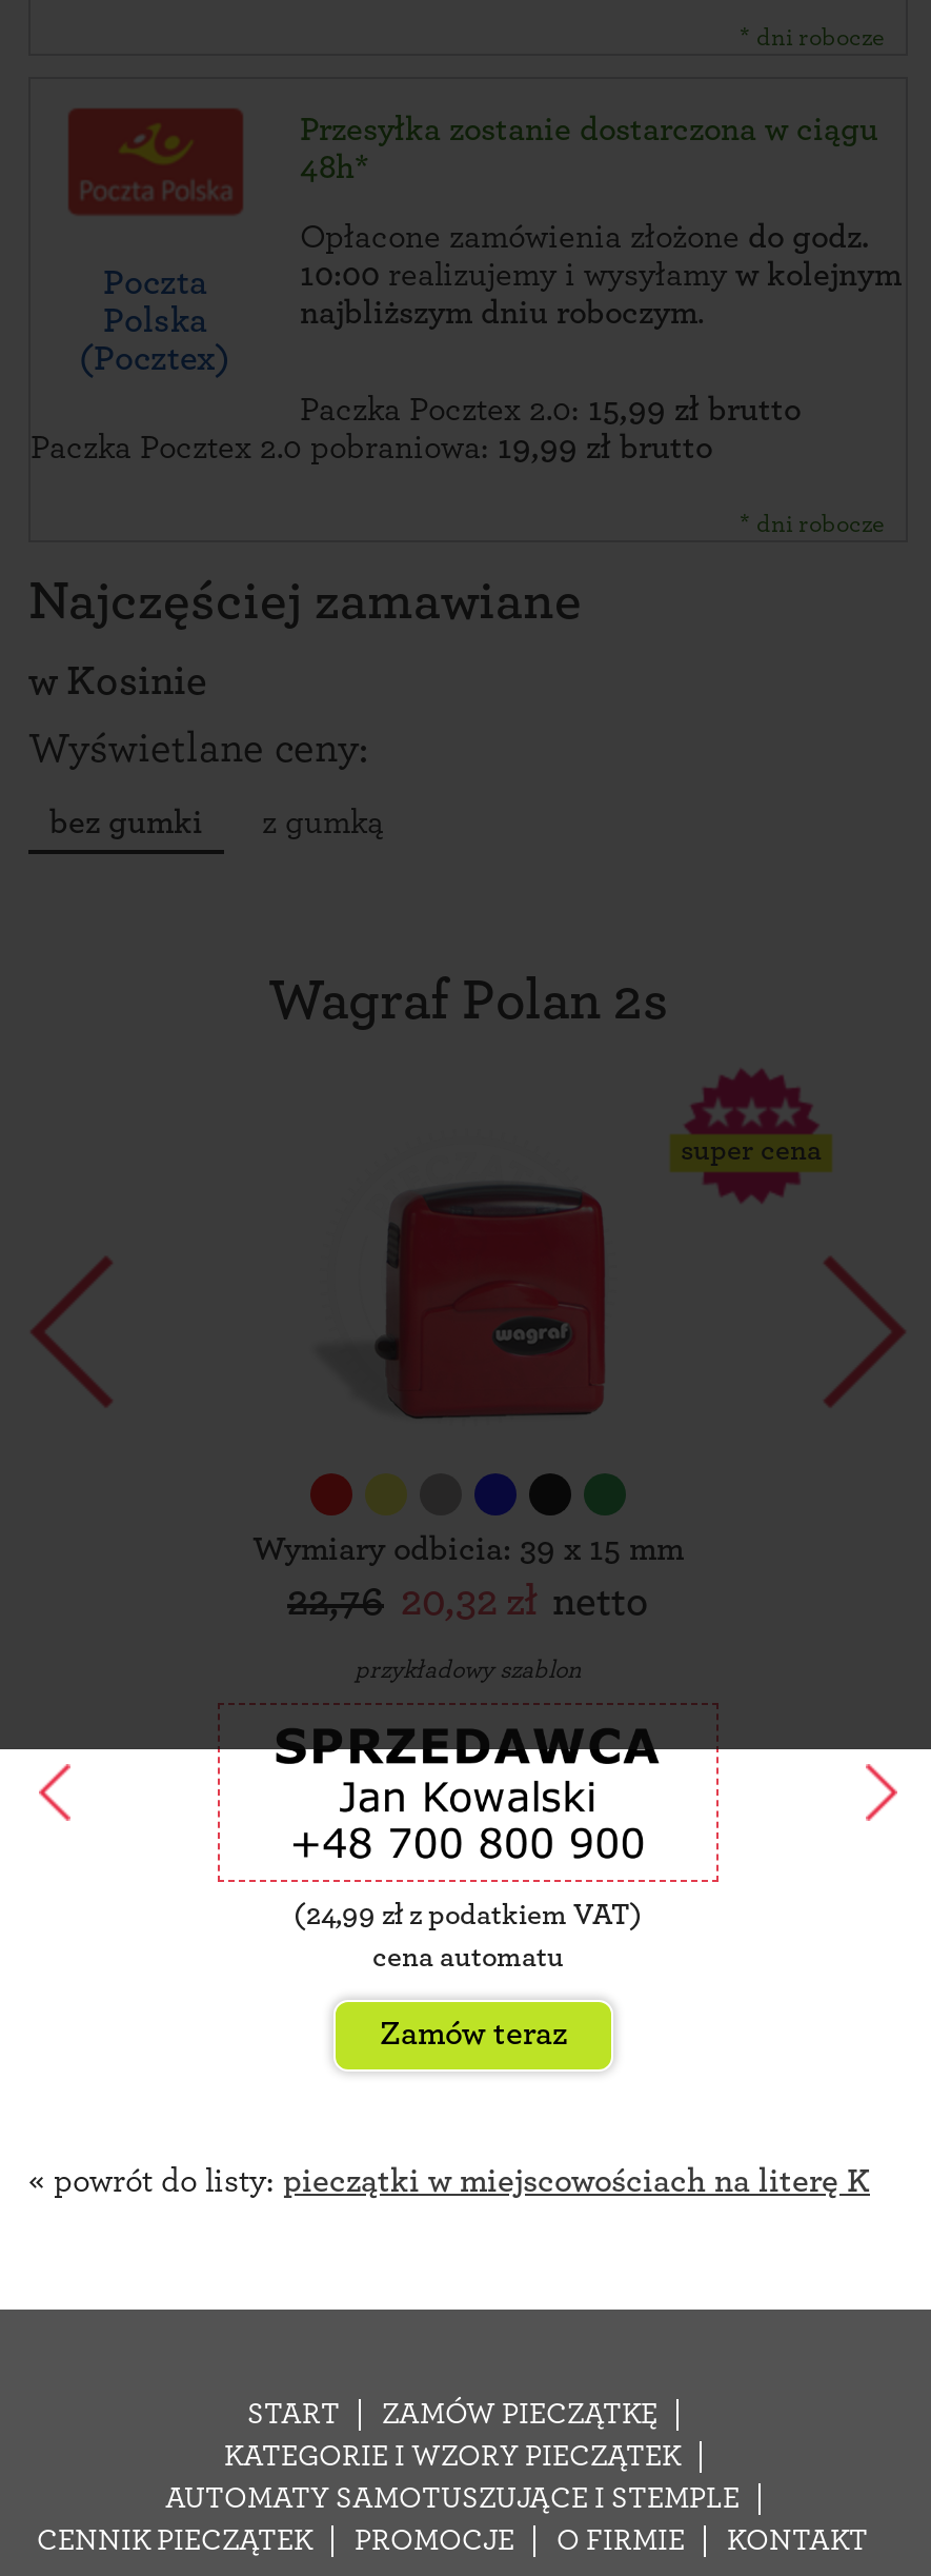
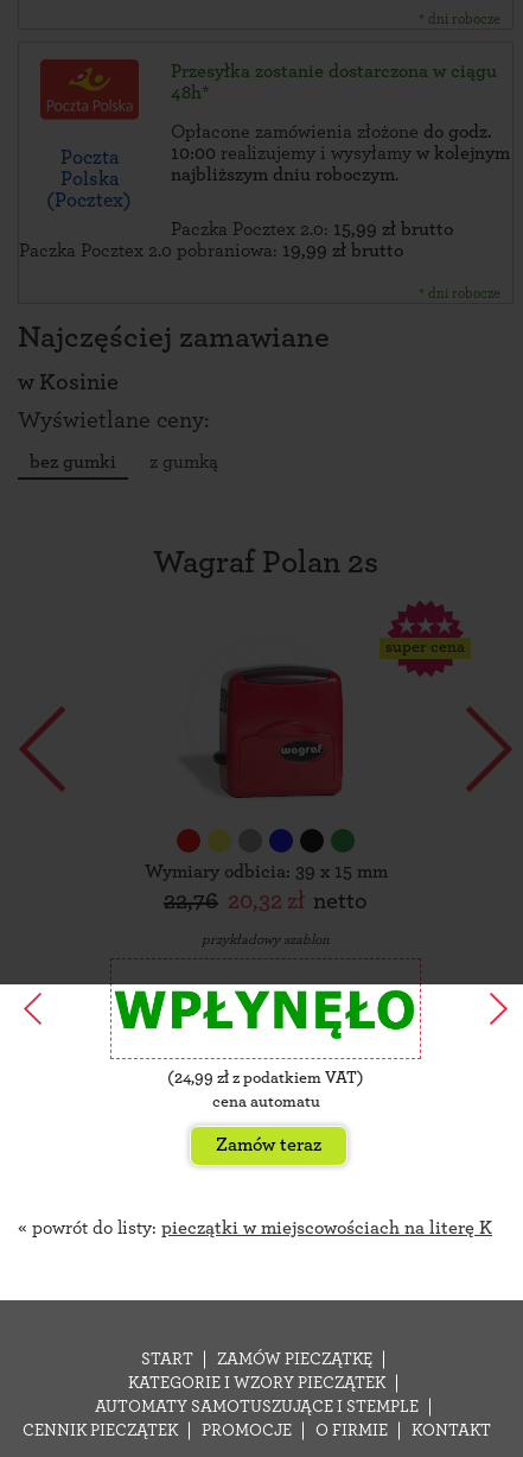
- [image]
+ [image]
